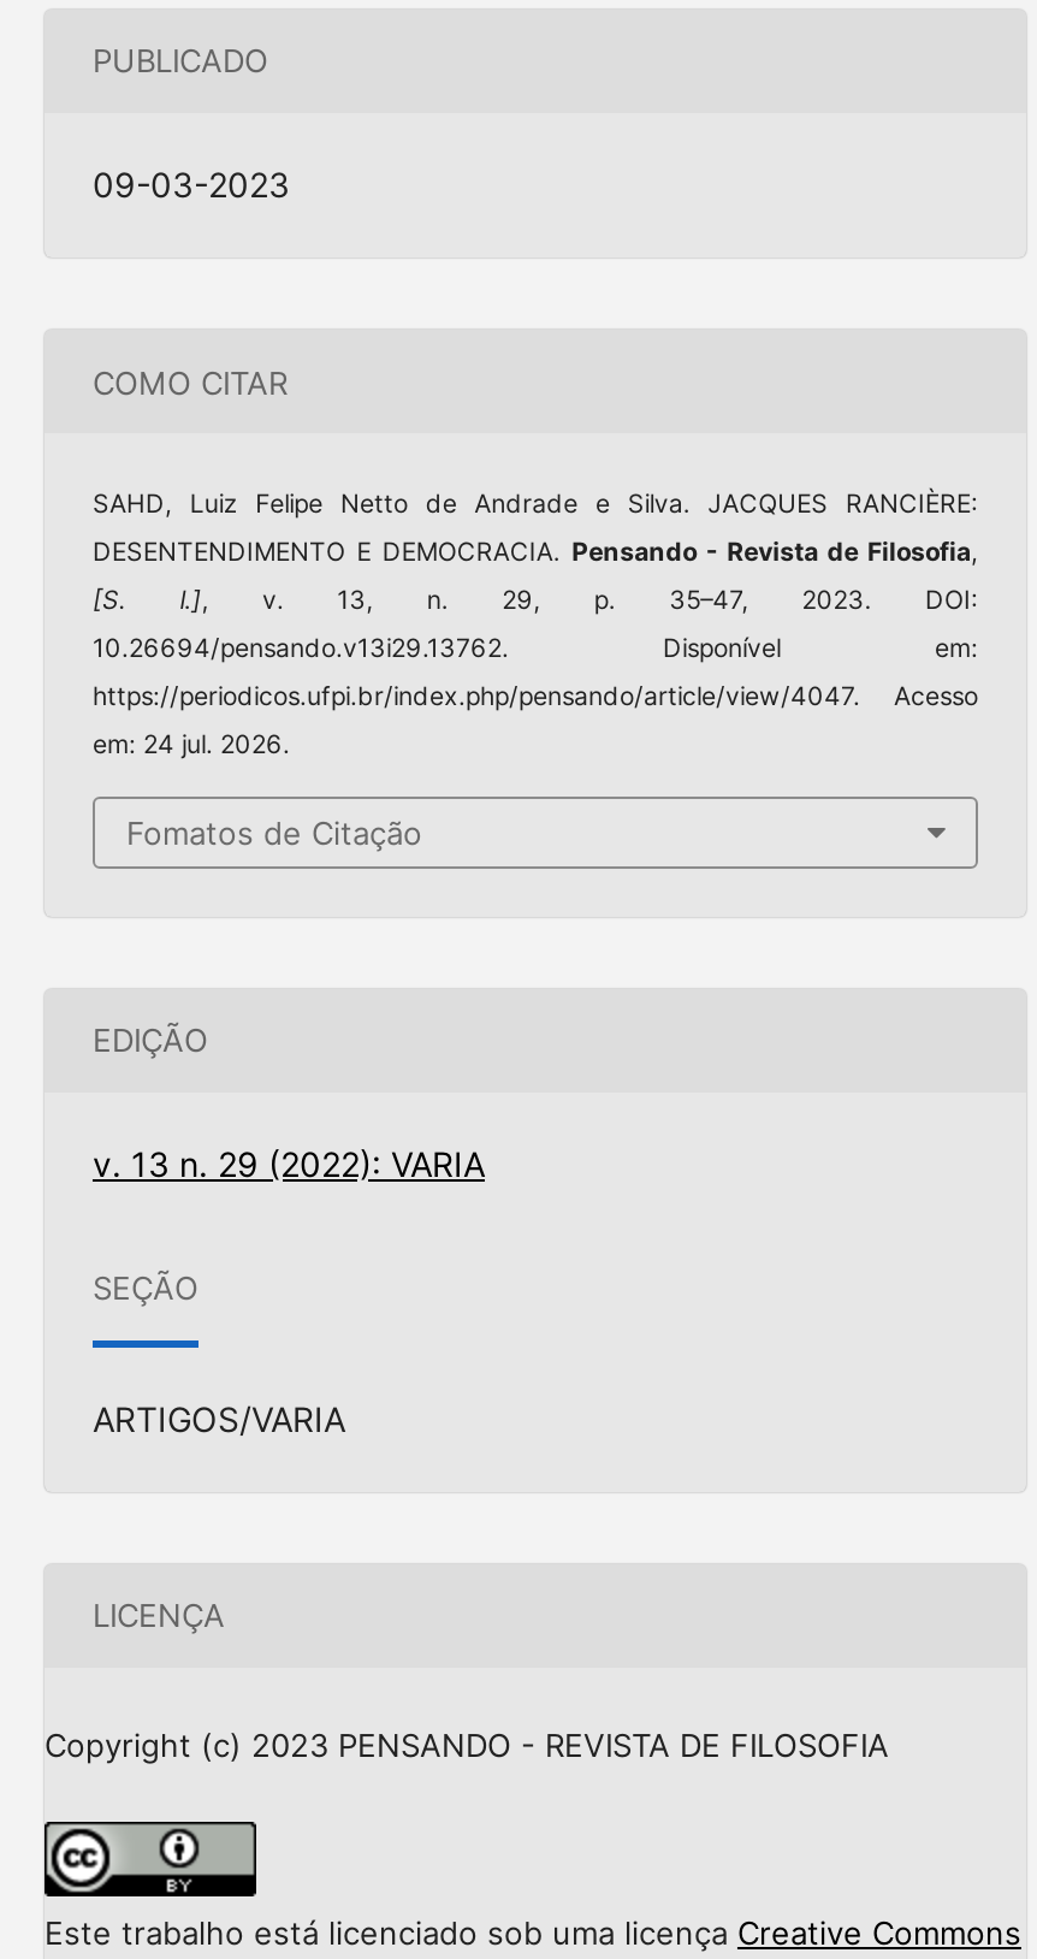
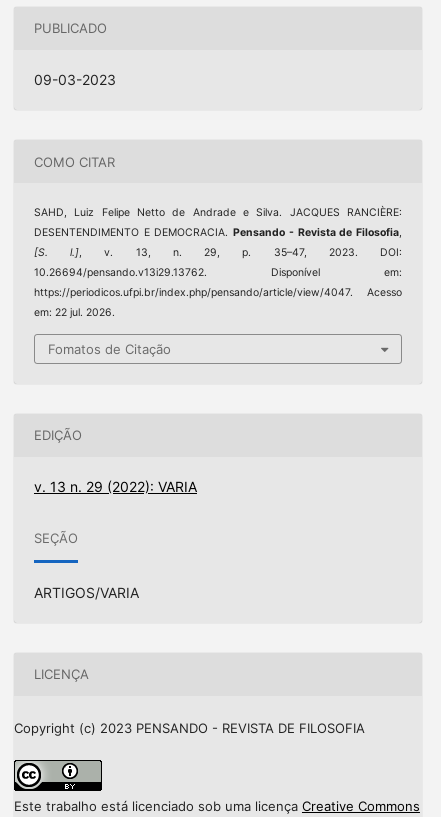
- em: 24 jul. 2026.
+ em: 22 jul. 2026.
